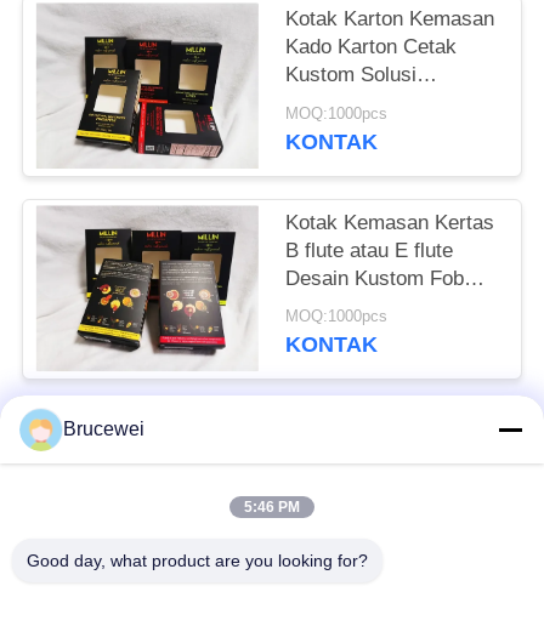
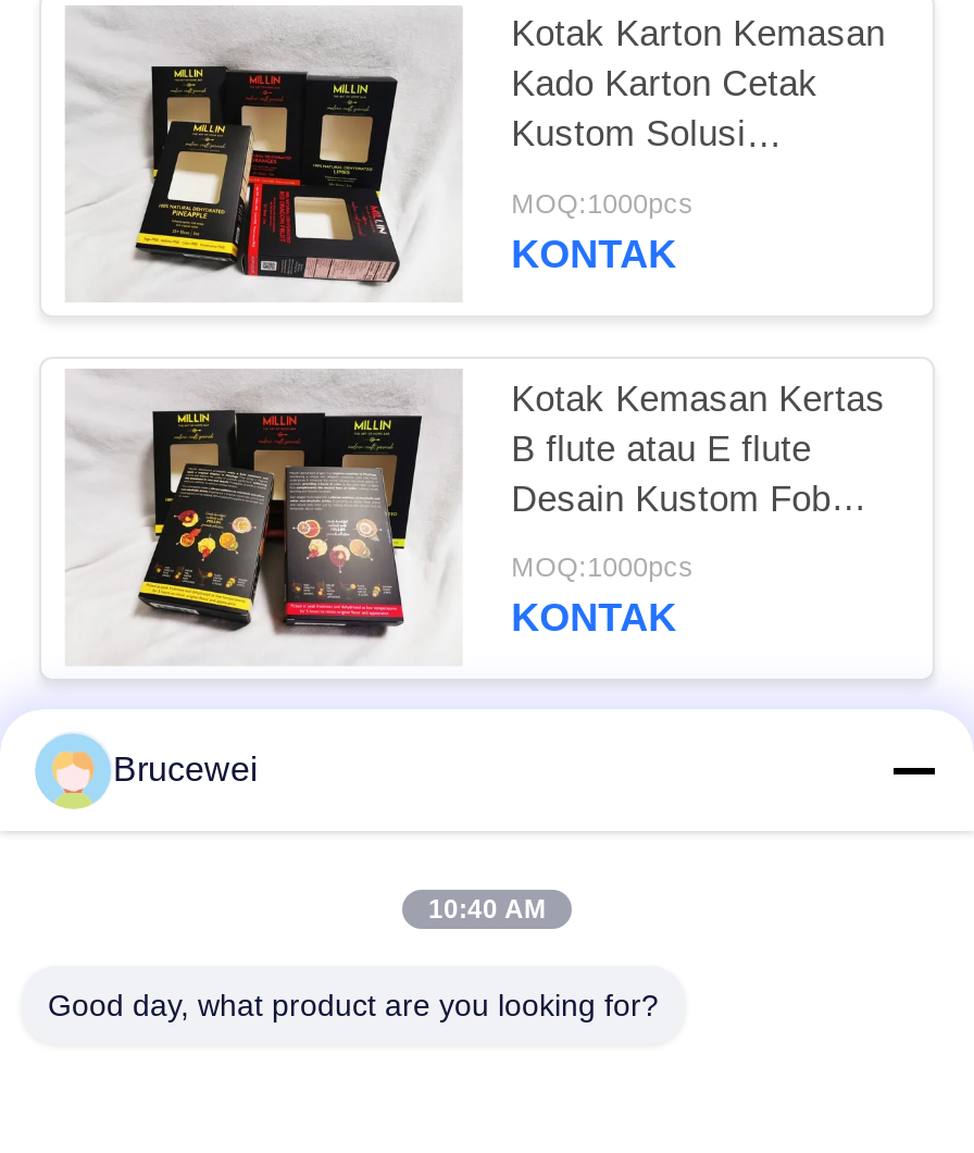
- 5:46 PM
+ 10:40 AM
